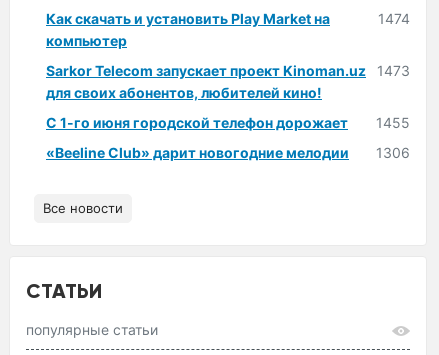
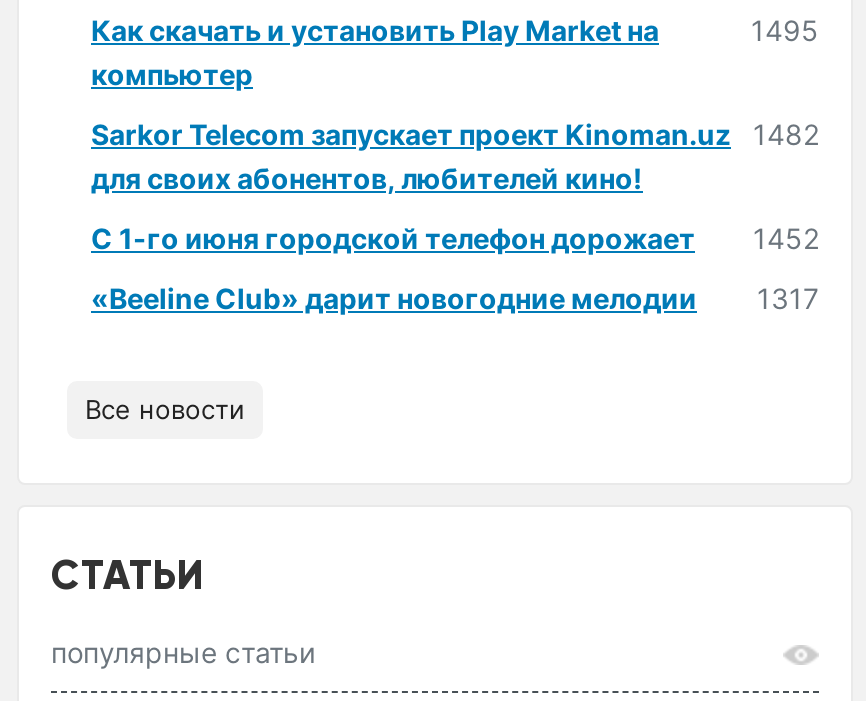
- 1474
+ 1495

- Sarkor Telecom запускает проект Kinoman.uz 1473
+ Sarkor Telecom запускает проект Kinoman.uz 1482

- С 1-го июня городской телефон дорожает 1455
+ С 1-го июня городской телефон дорожает 1452

- «Beeline Club» дарит новогодние мелодии 1306
+ «Beeline Club» дарит новогодние мелодии 1317
